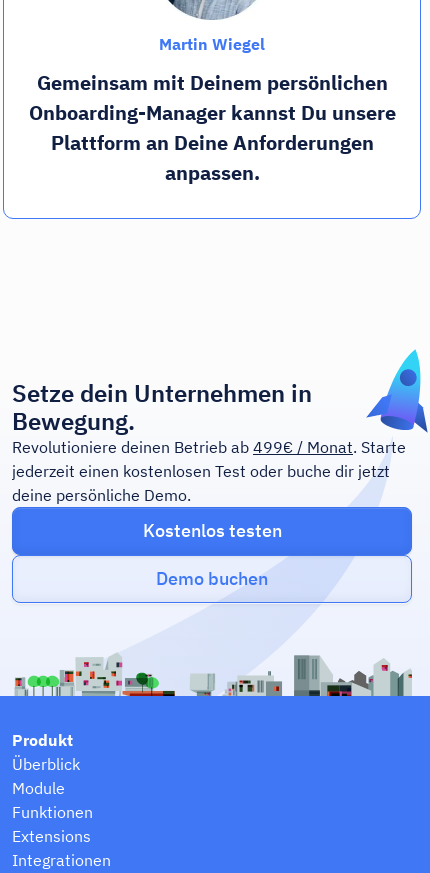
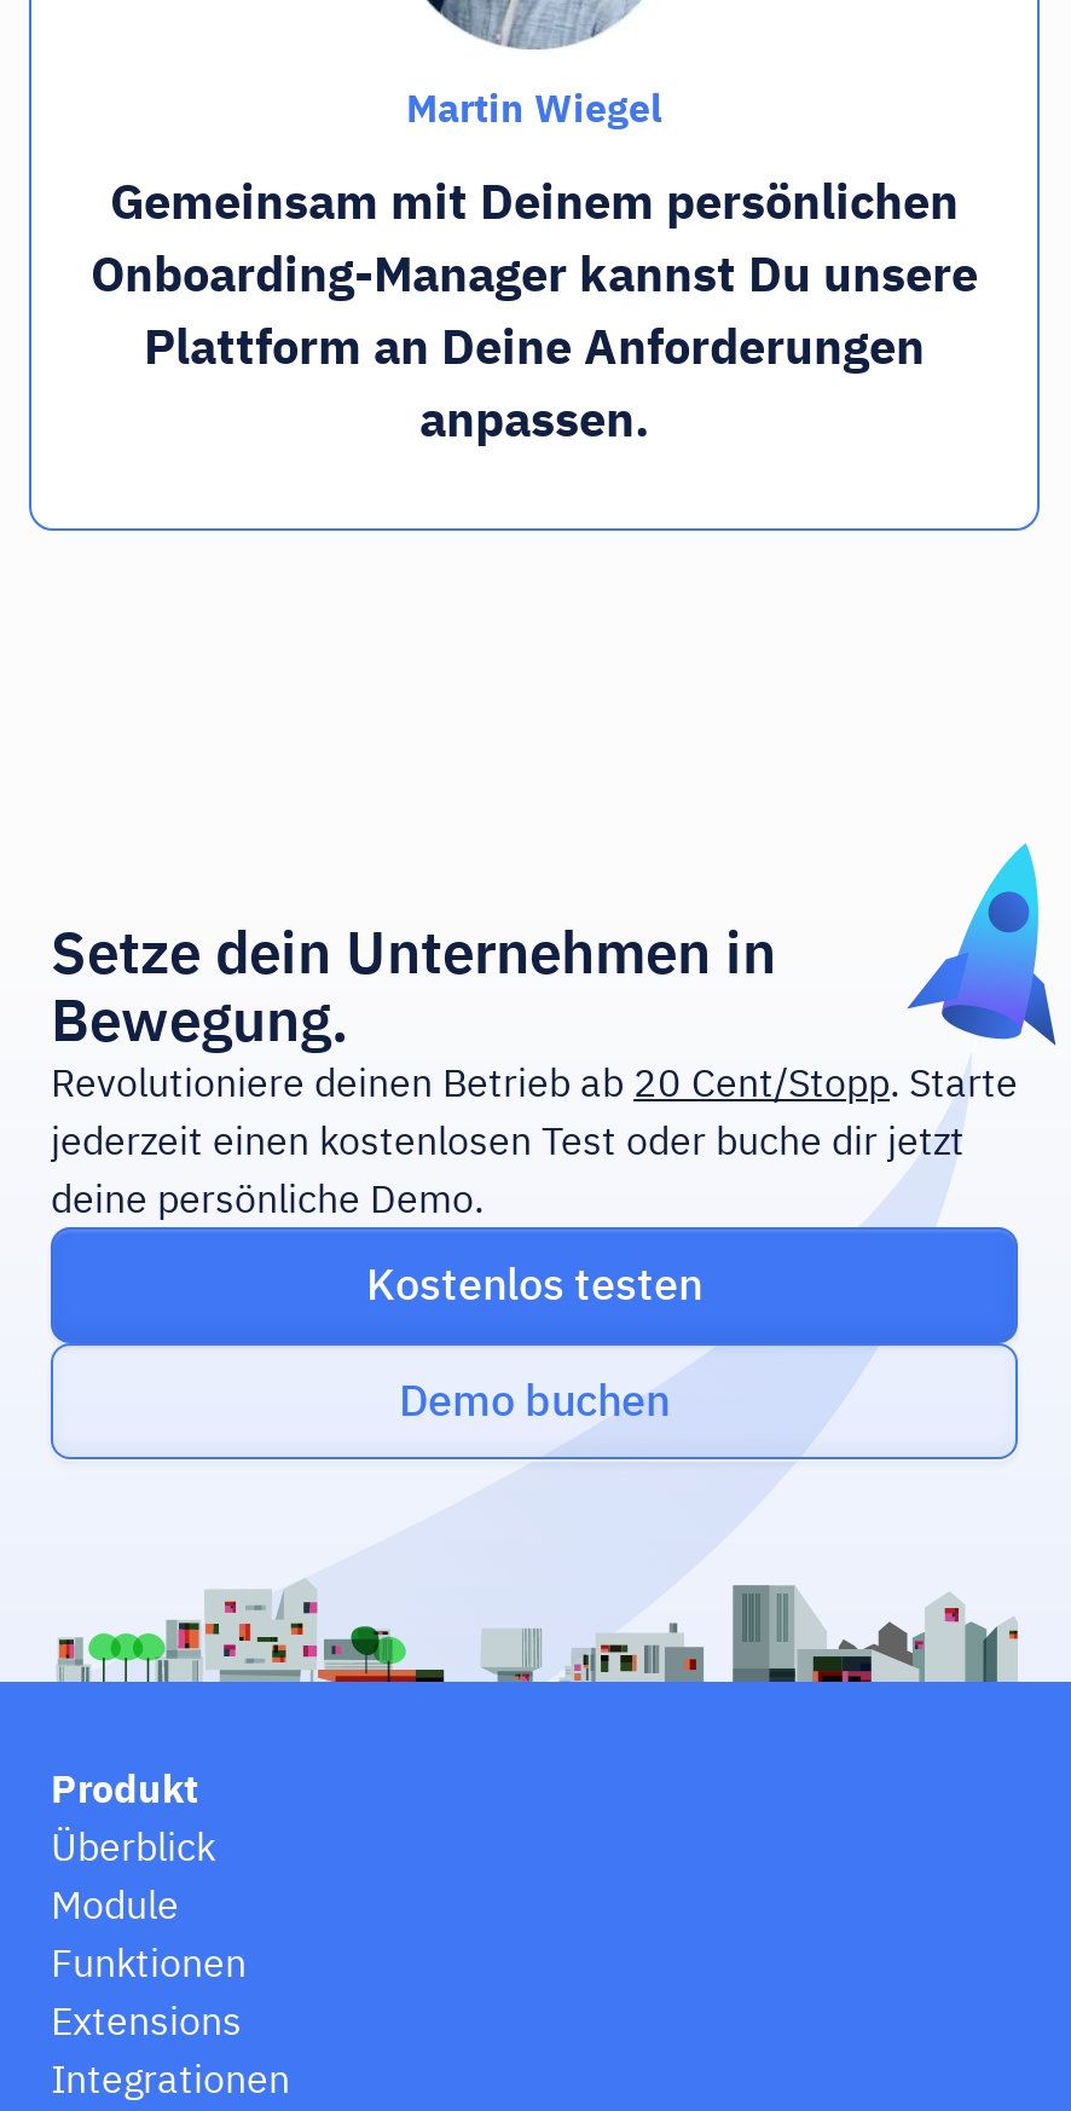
- Revolutioniere deinen Betrieb ab 499€ / Monat. Starte
+ Revolutioniere deinen Betrieb ab 20 Cent/Stopp. Starte
